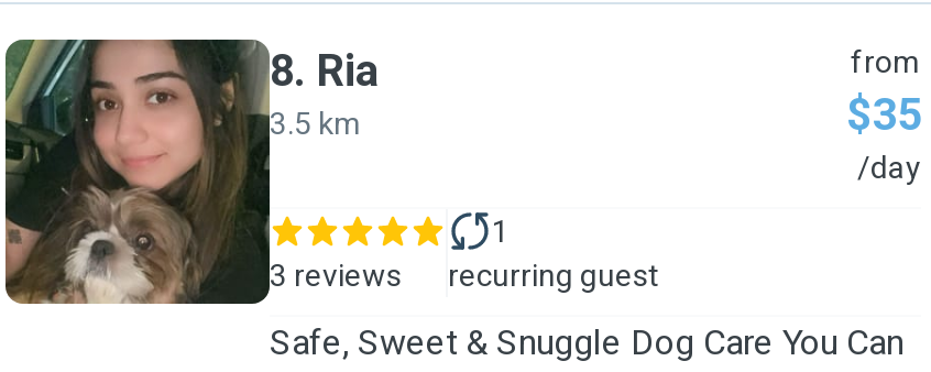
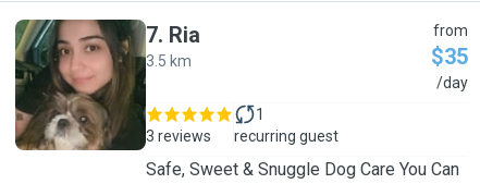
- 8. Ria
+ 7. Ria
